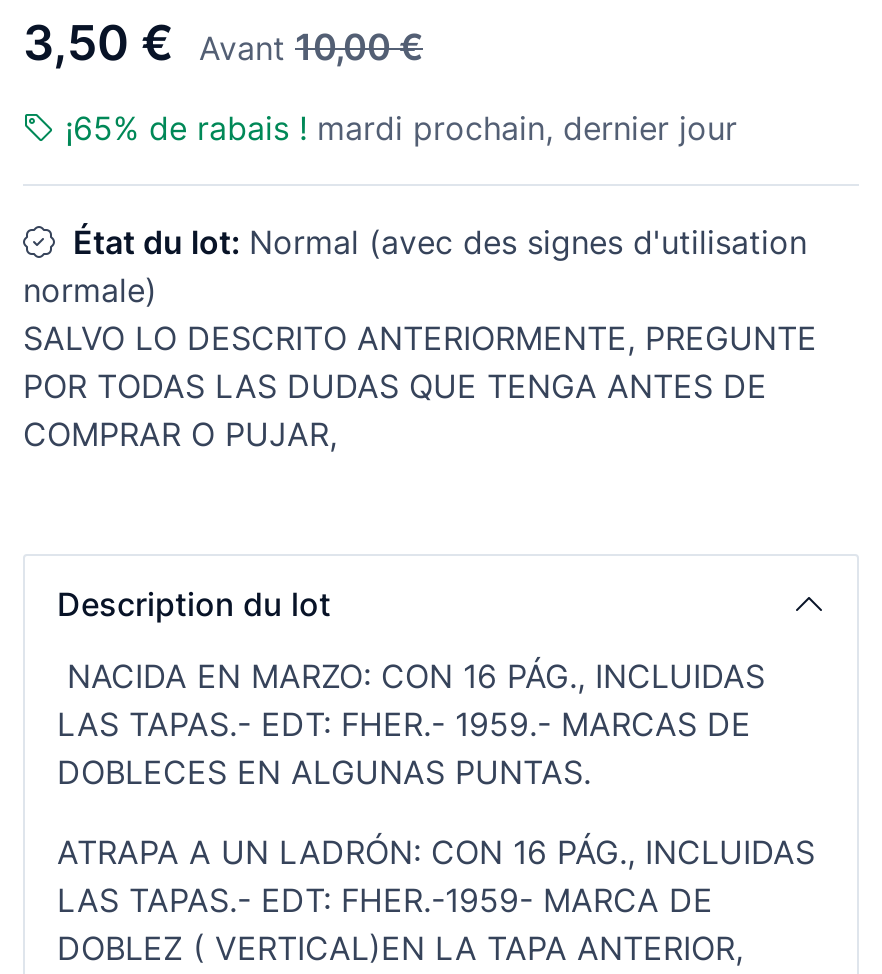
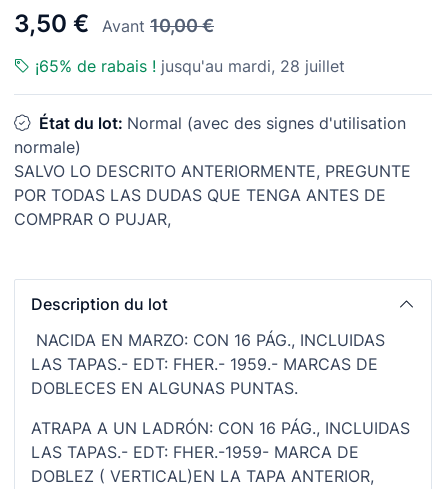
- ¡65% de rabais ! mardi prochain, dernier jour
+ ¡65% de rabais ! jusqu'au mardi, 28 juillet
